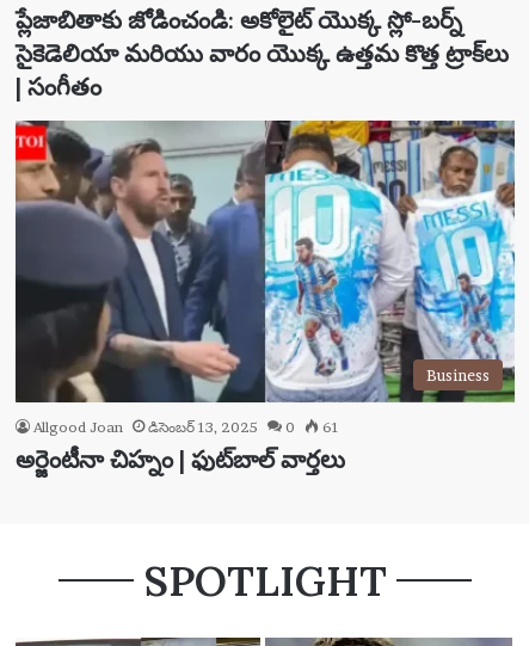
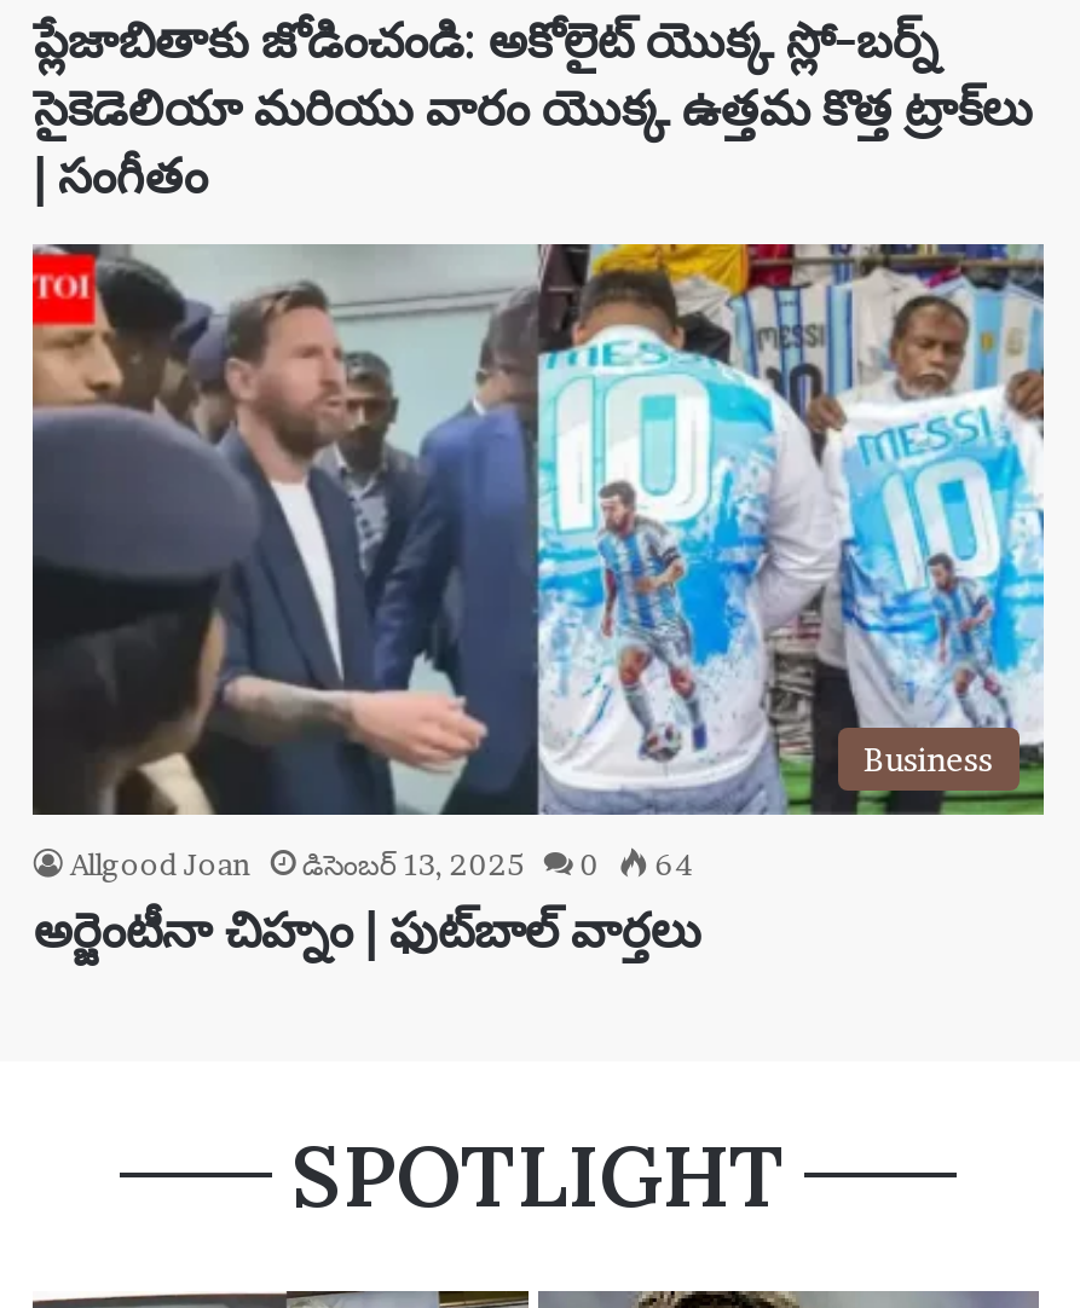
- Allgood Joan డిసెంబర్ 13, 2025 0 61
+ Allgood Joan డిసెంబర్ 13, 2025 0 64
